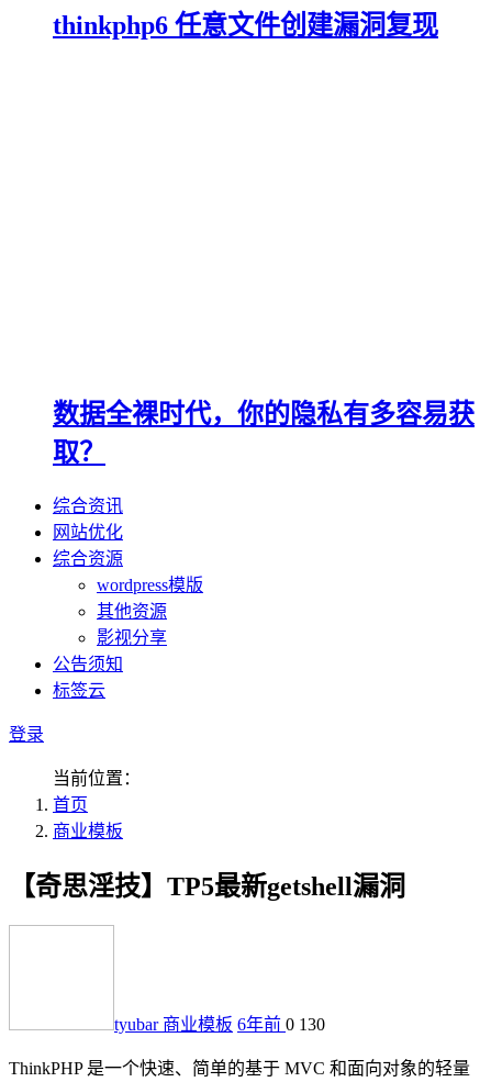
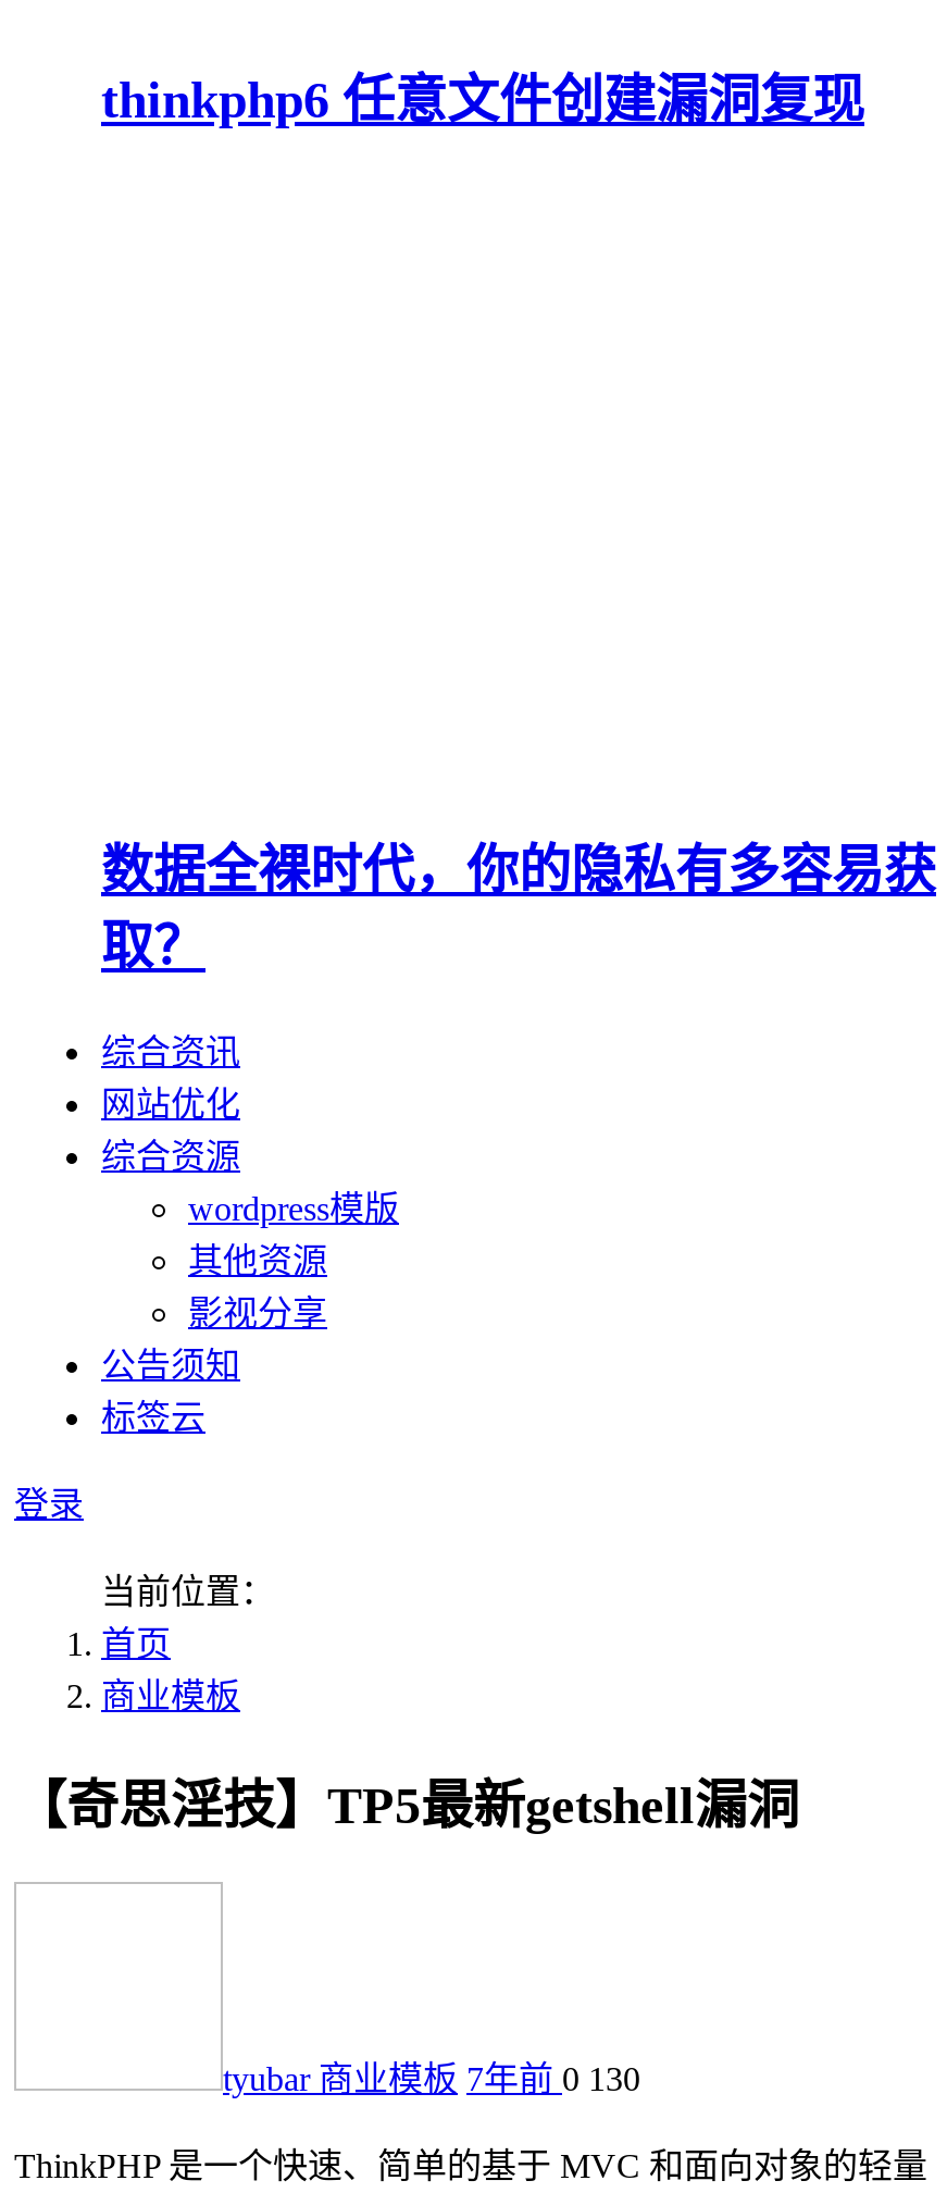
- tyubar商业模板 6年前0 130
+ tyubar商业模板 7年前0 130
